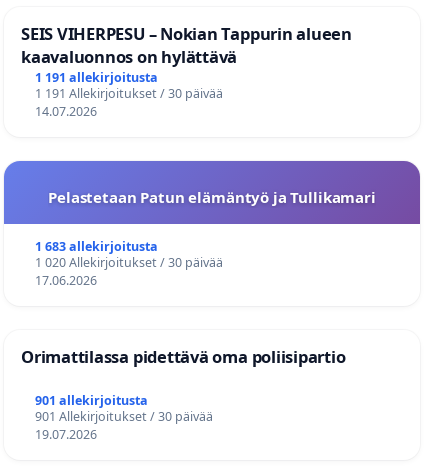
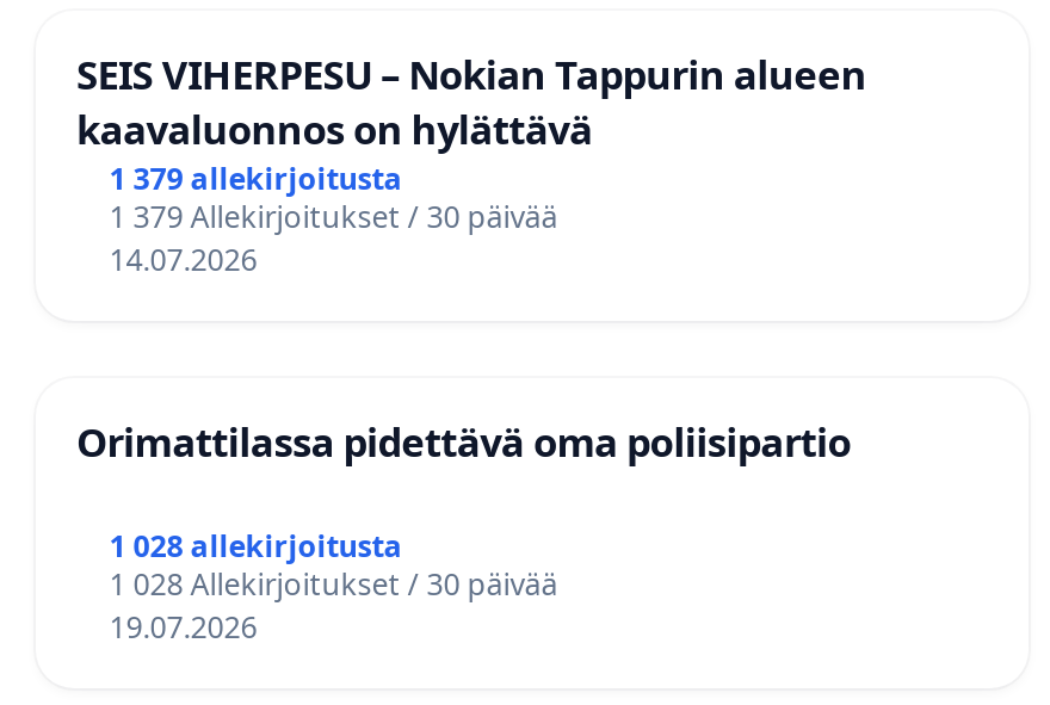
- 1 191 allekirjoitusta
+ 1 379 allekirjoitusta

- 1 191 Allekirjoitukset / 30 päivää
+ 1 379 Allekirjoitukset / 30 päivää

- Pelastetaan Patun elämäntyö ja Tullikamari
- 1 683 allekirjoitusta
- 1 020 Allekirjoitukset / 30 päivää
- 17.06.2026

- 901 allekirjoitusta
+ 1 028 allekirjoitusta

- 901 Allekirjoitukset / 30 päivää
+ 1 028 Allekirjoitukset / 30 päivää
